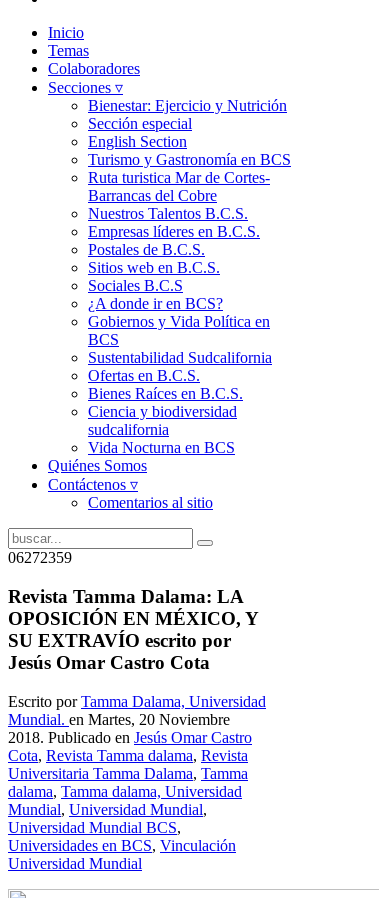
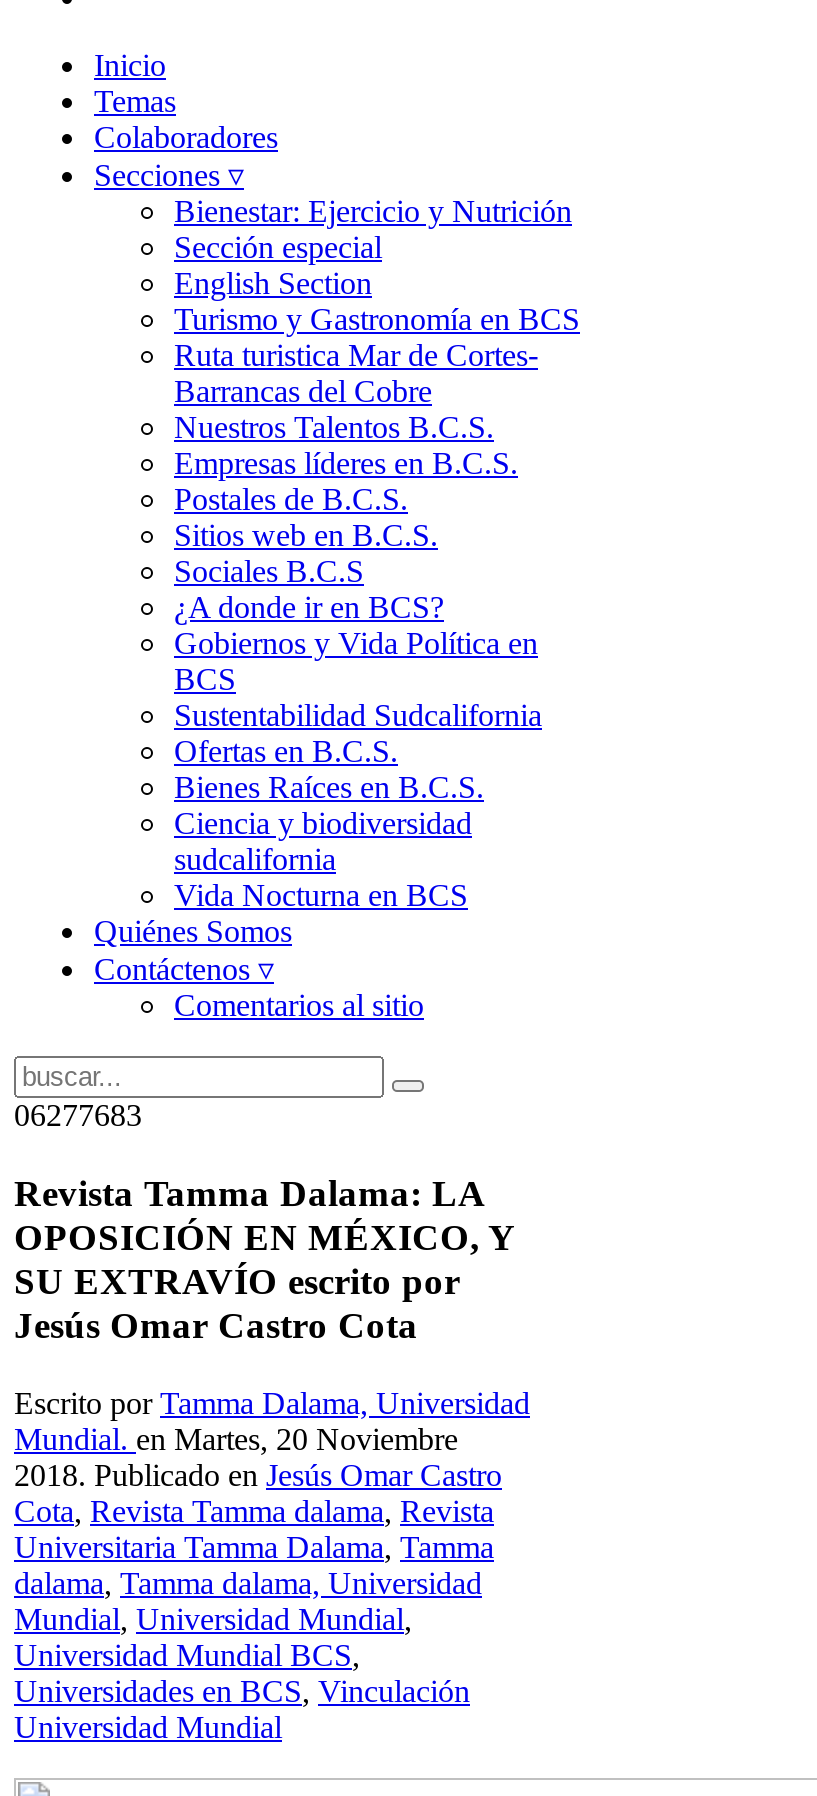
- 06272359
+ 06277683
